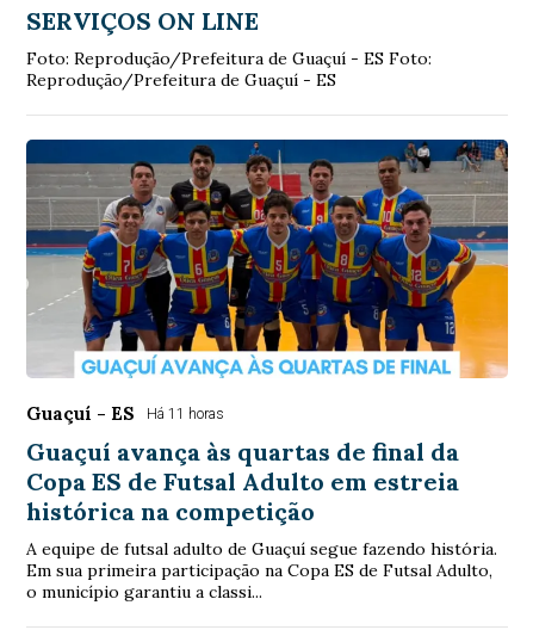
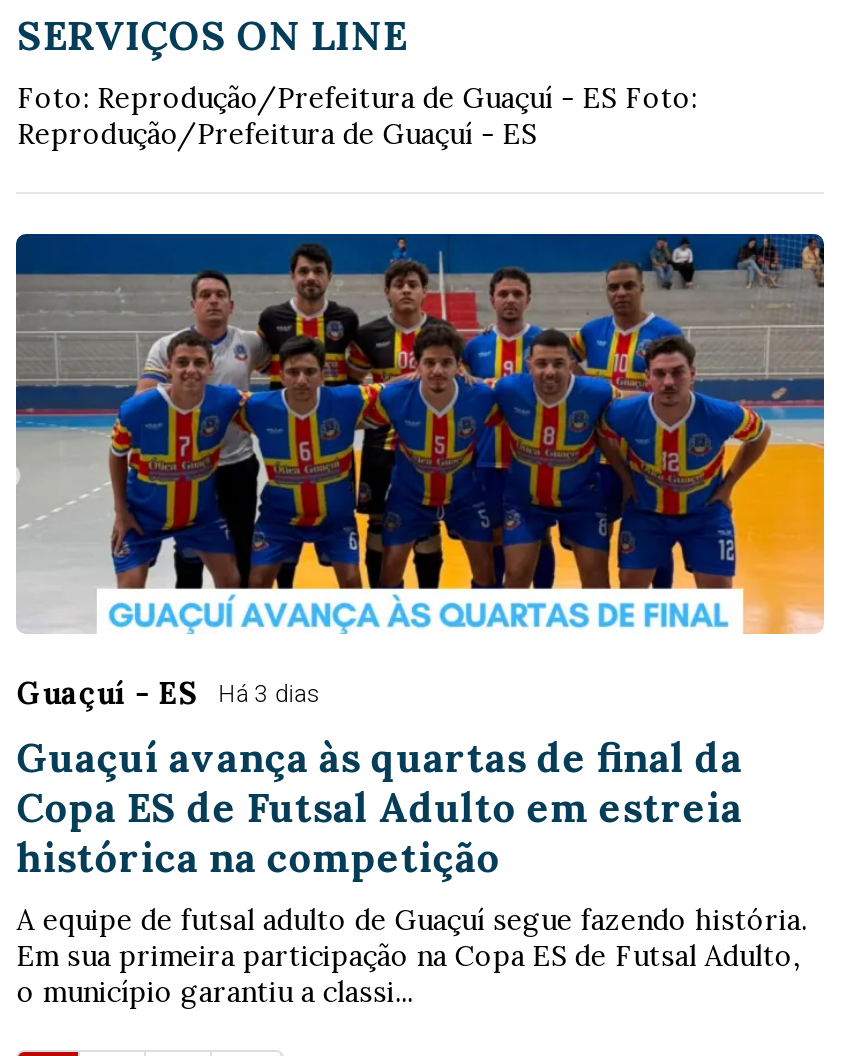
- Guaçuí - ES Há 11 horas
+ Guaçuí - ES Há 3 dias
